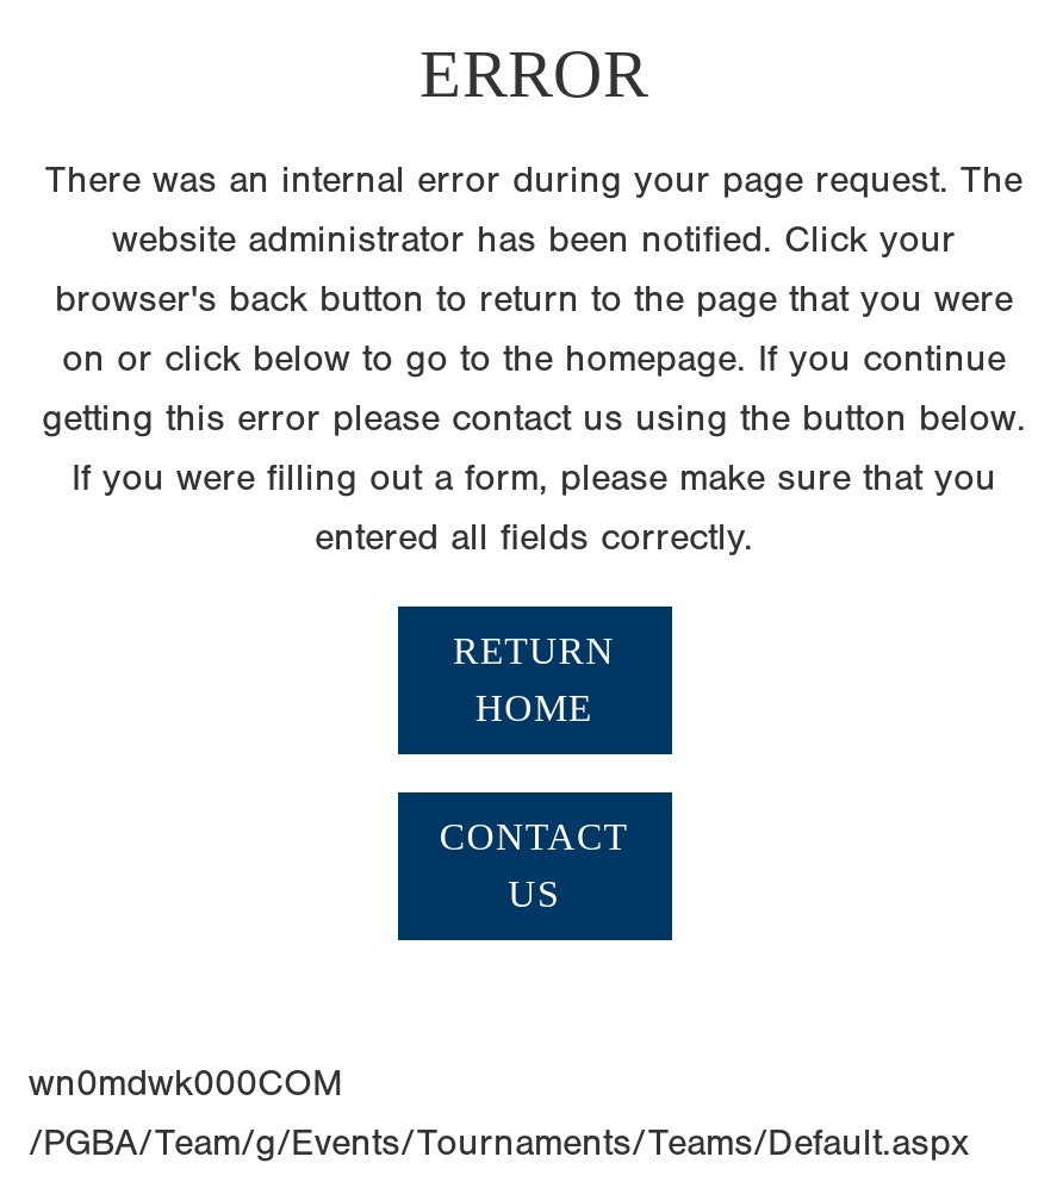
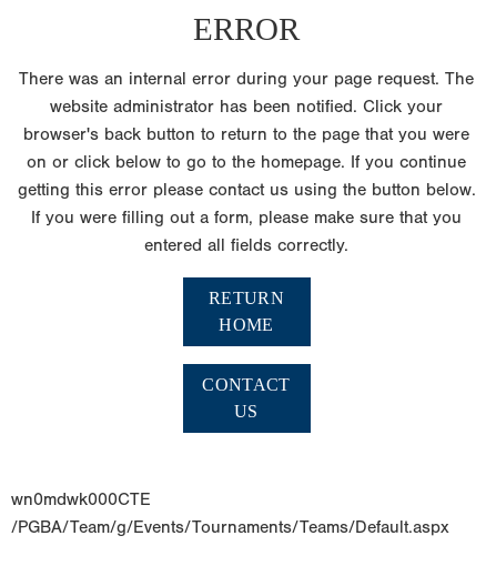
- wn0mdwk000COM
+ wn0mdwk000CTE
